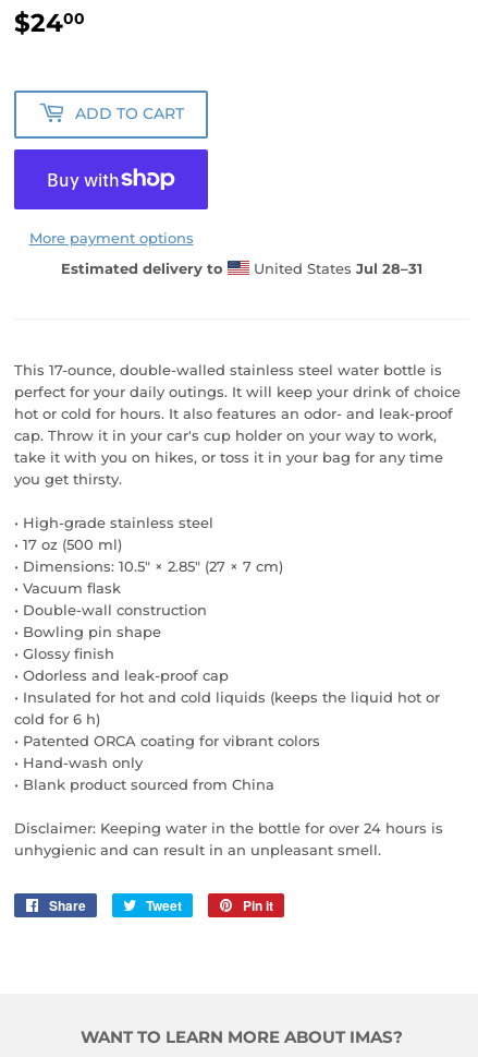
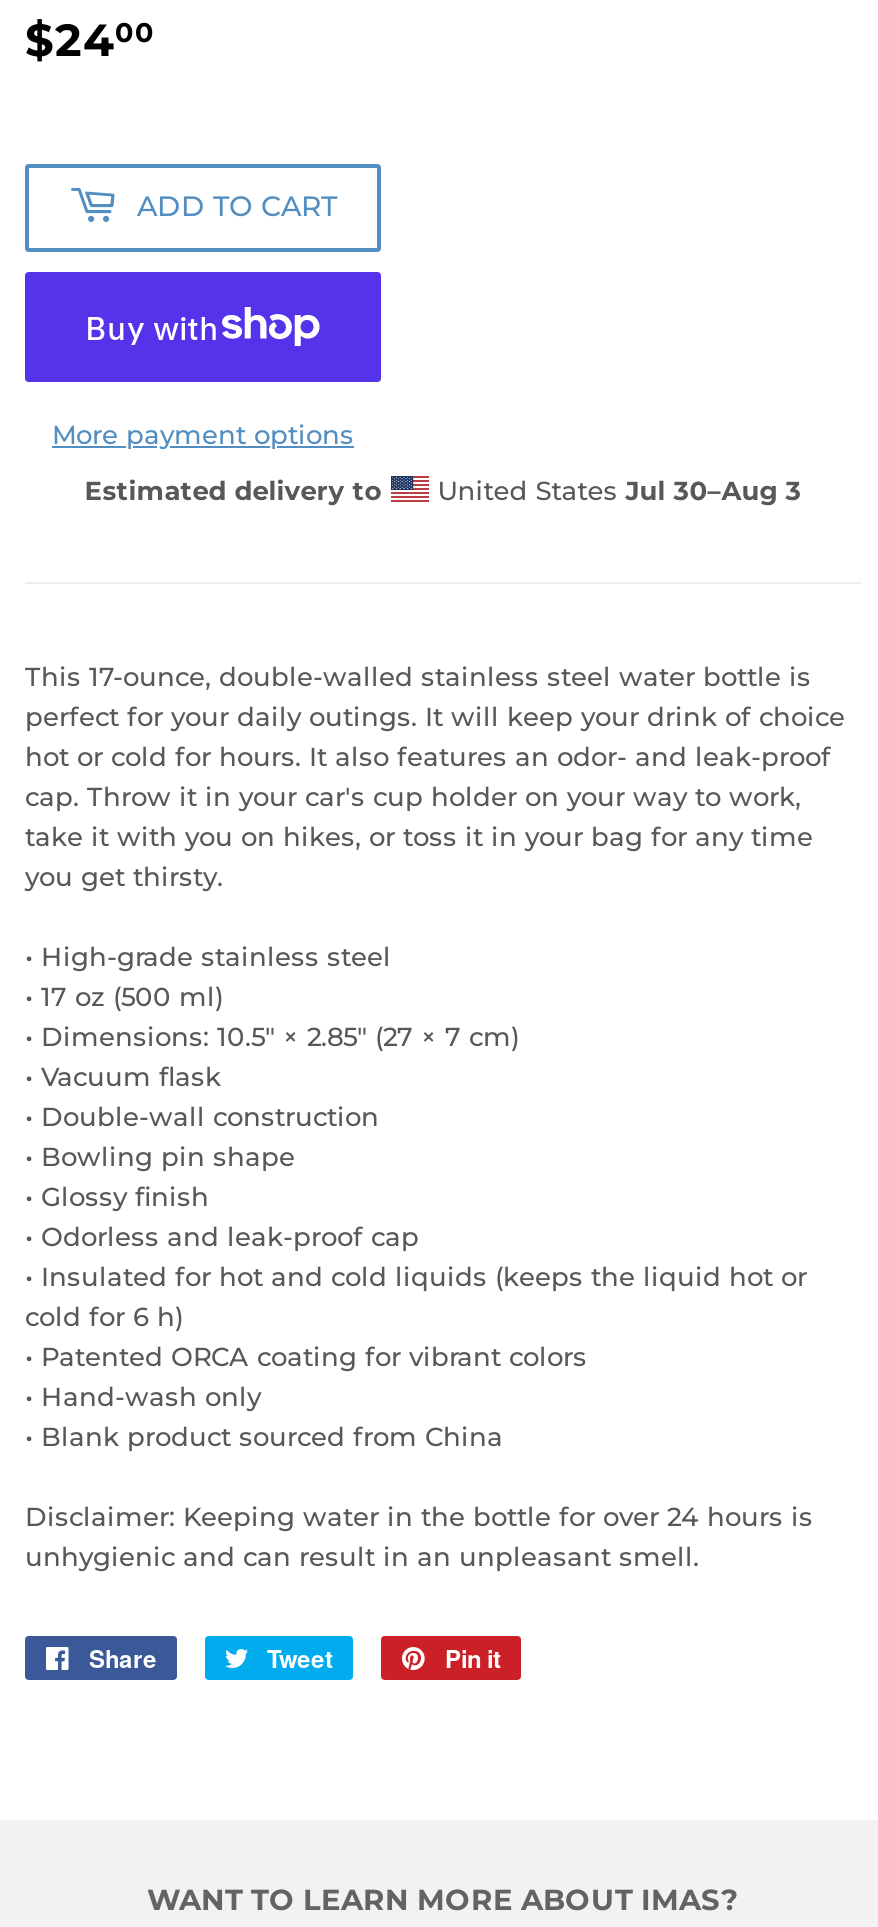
- United States Jul 28–31
+ United States Jul 30–Aug 3
